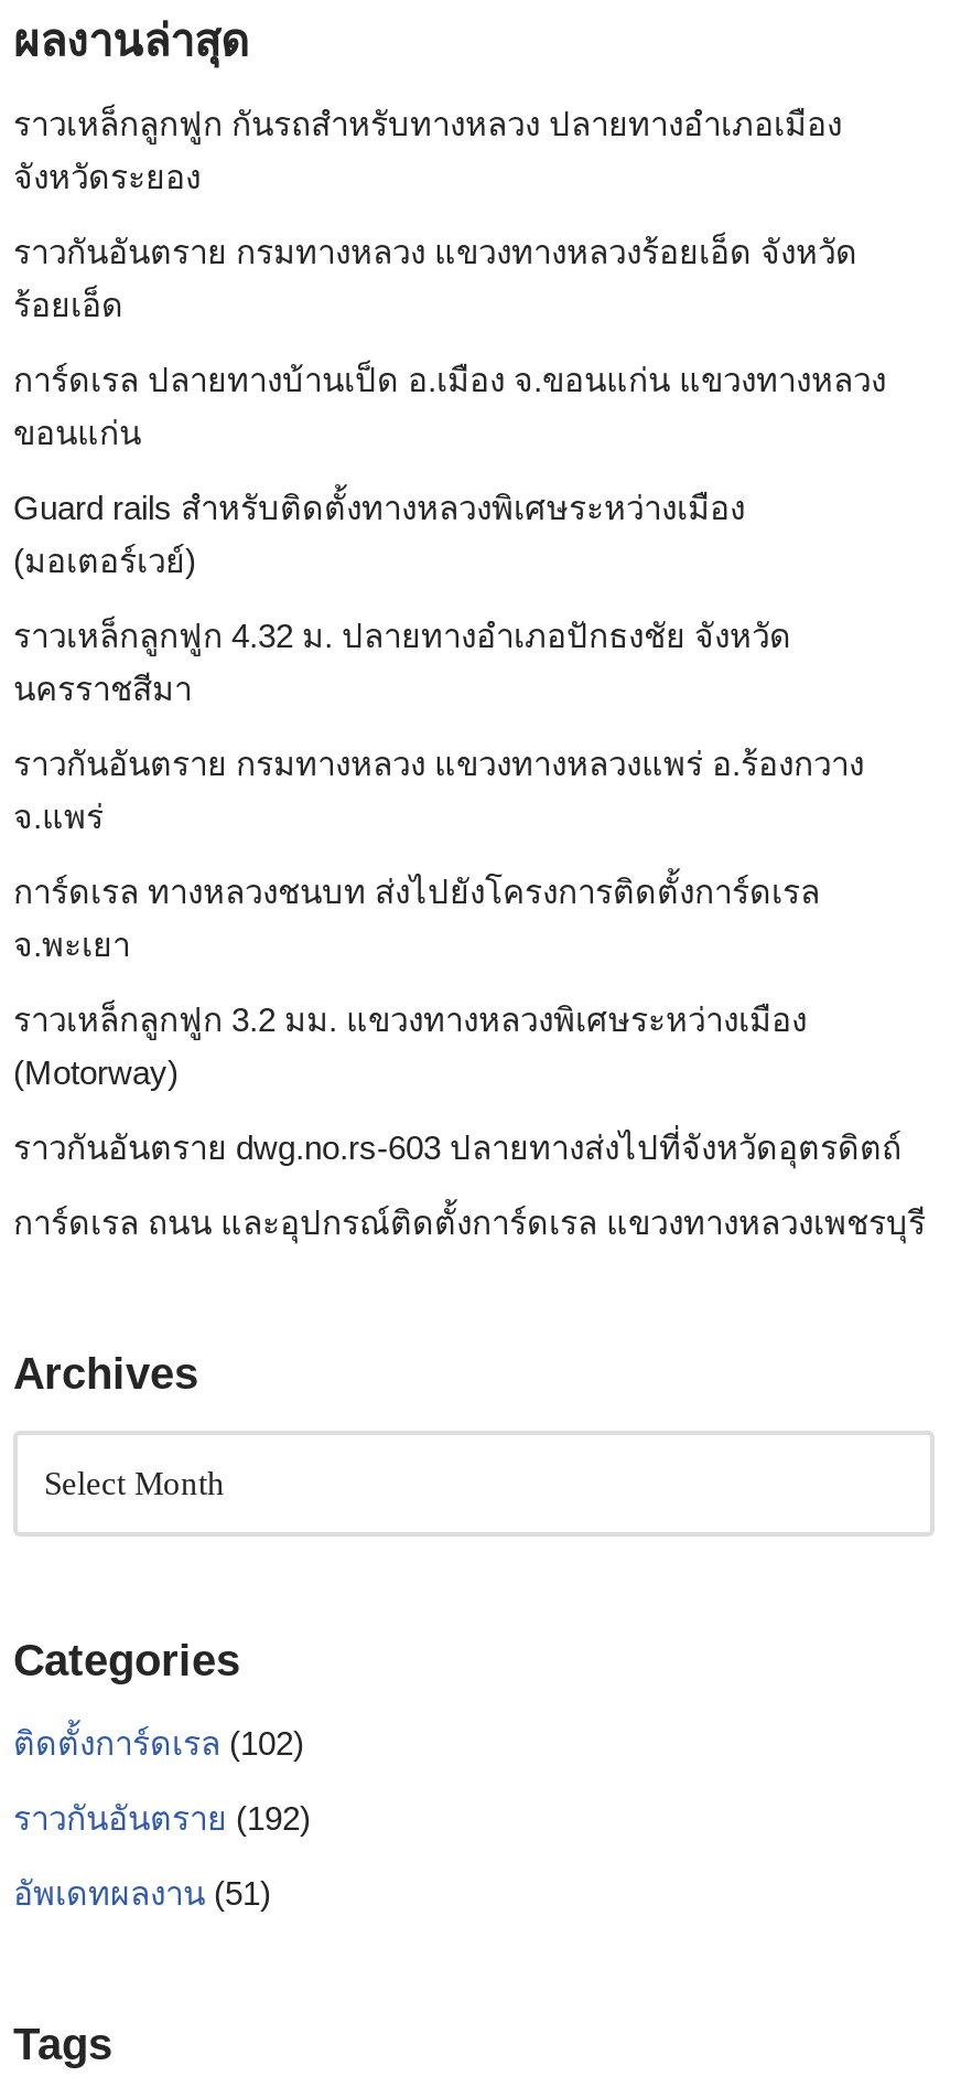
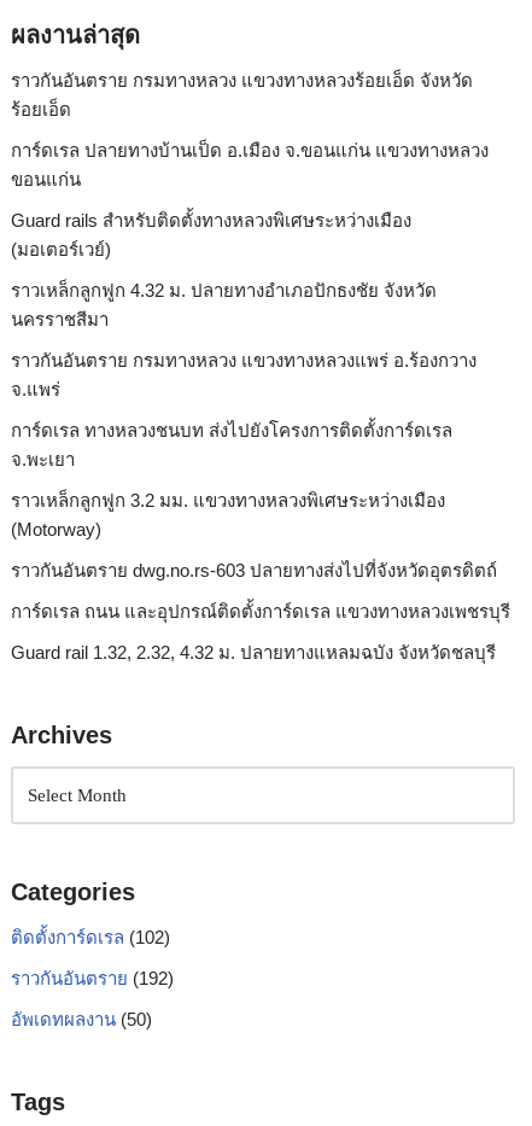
- ราวเหล็กลูกฟูก กันรถสําหรับทางหลวง ปลายทางอำเภอเมือง
- จังหวัดระยอง

moved up: ราวกันอันตราย กรมทางหลวง แขวงทางหลวงร้อยเอ็ด จังหวัด | ร้อยเอ็ด | การ์ดเรล ปลายทางบ้านเป็ด อ.เมือง จ.ขอนแก่น แขวงทางหลวง | ... | ราวกันอันตราย dwg.no.rs-603 ปลายทางส่งไปที่จังหวัดอุตรดิตถ์ | การ์ดเรล ถนน และอุปกรณ์ติดตั้งการ์ดเรล แขวงทางหลวงเพชรบุรี

+ Guard rail 1.32, 2.32, 4.32 ม. ปลายทางแหลมฉบัง จังหวัดชลบุรี

- อัพเดทผลงาน(51)
+ อัพเดทผลงาน(50)
